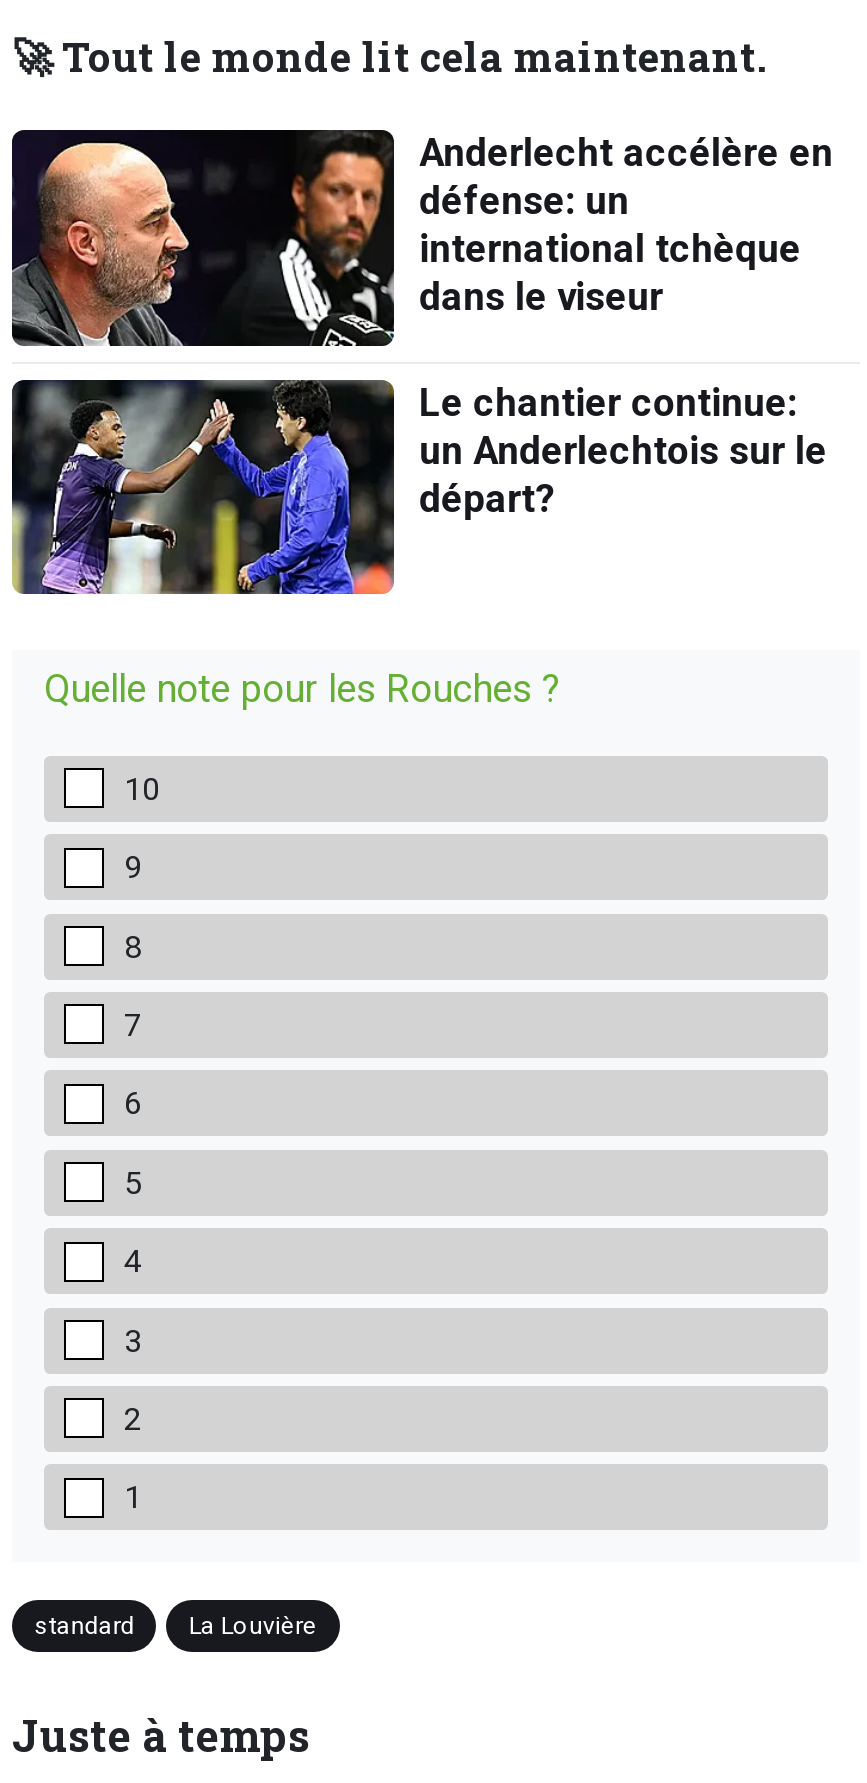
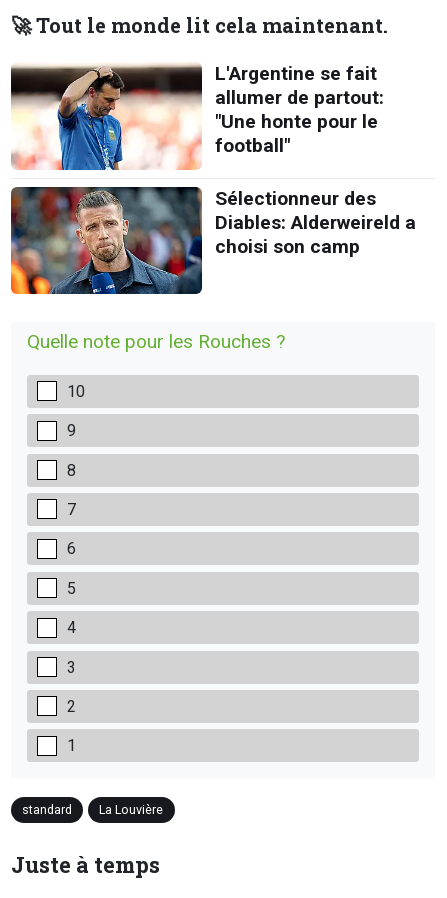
- [image]
- Anderlecht accélère en
- défense: un
- international tchèque
- dans le viseur
+ [image]
+ L'Argentine se fait
+ allumer de partout:
+ "Une honte pour le
+ football"

- [image]
- Le chantier continue:
- un Anderlechtois sur le
- départ?
+ [image]
+ Sélectionneur des
+ Diables: Alderweireld a
+ choisi son camp
